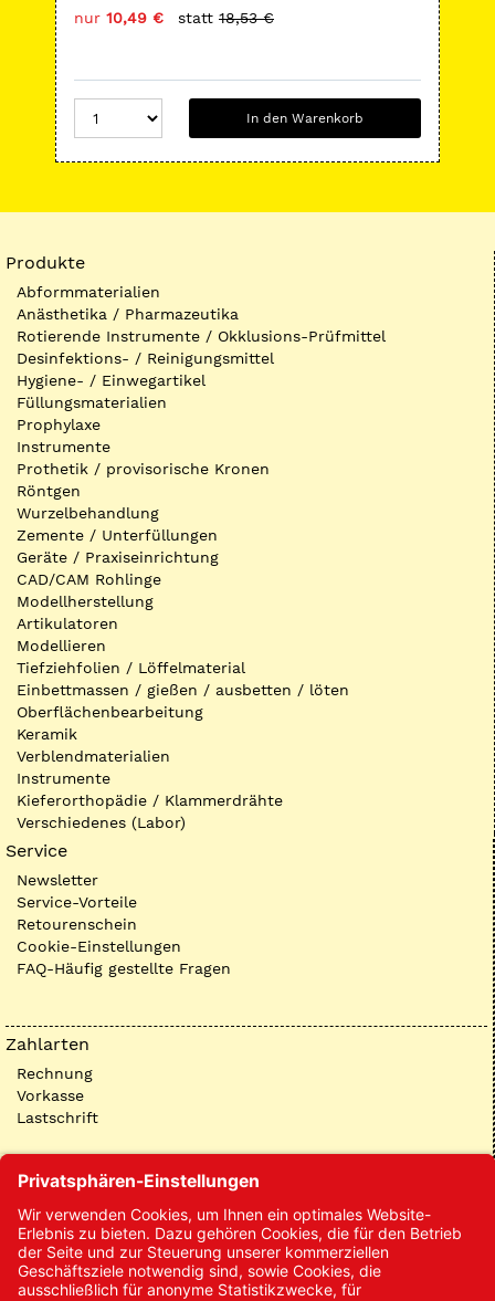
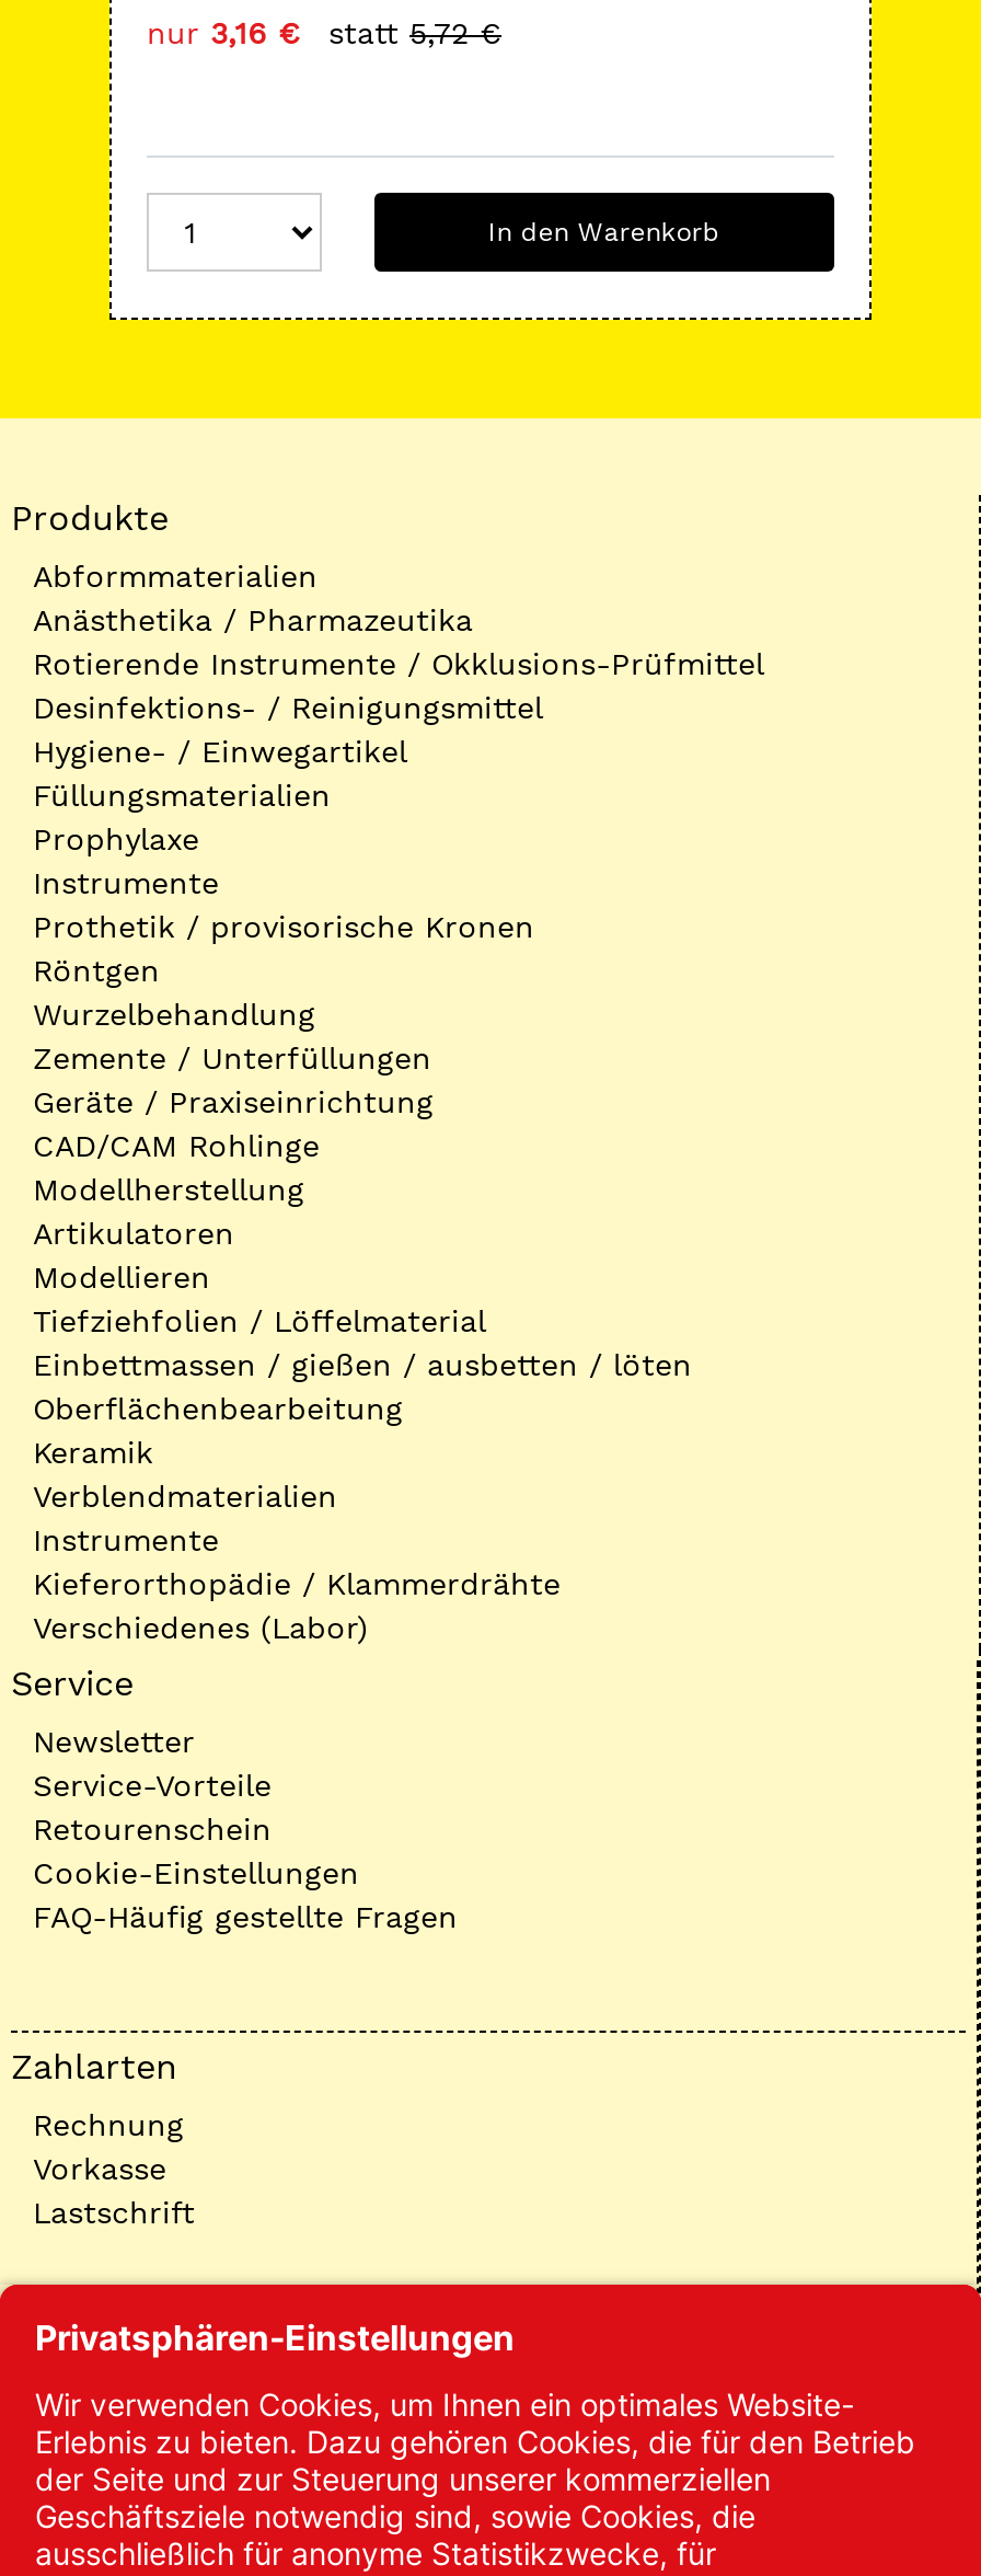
- nur 10,49 €
- statt 18,53 €
+ nur 3,16 €
+ statt 5,72 €
